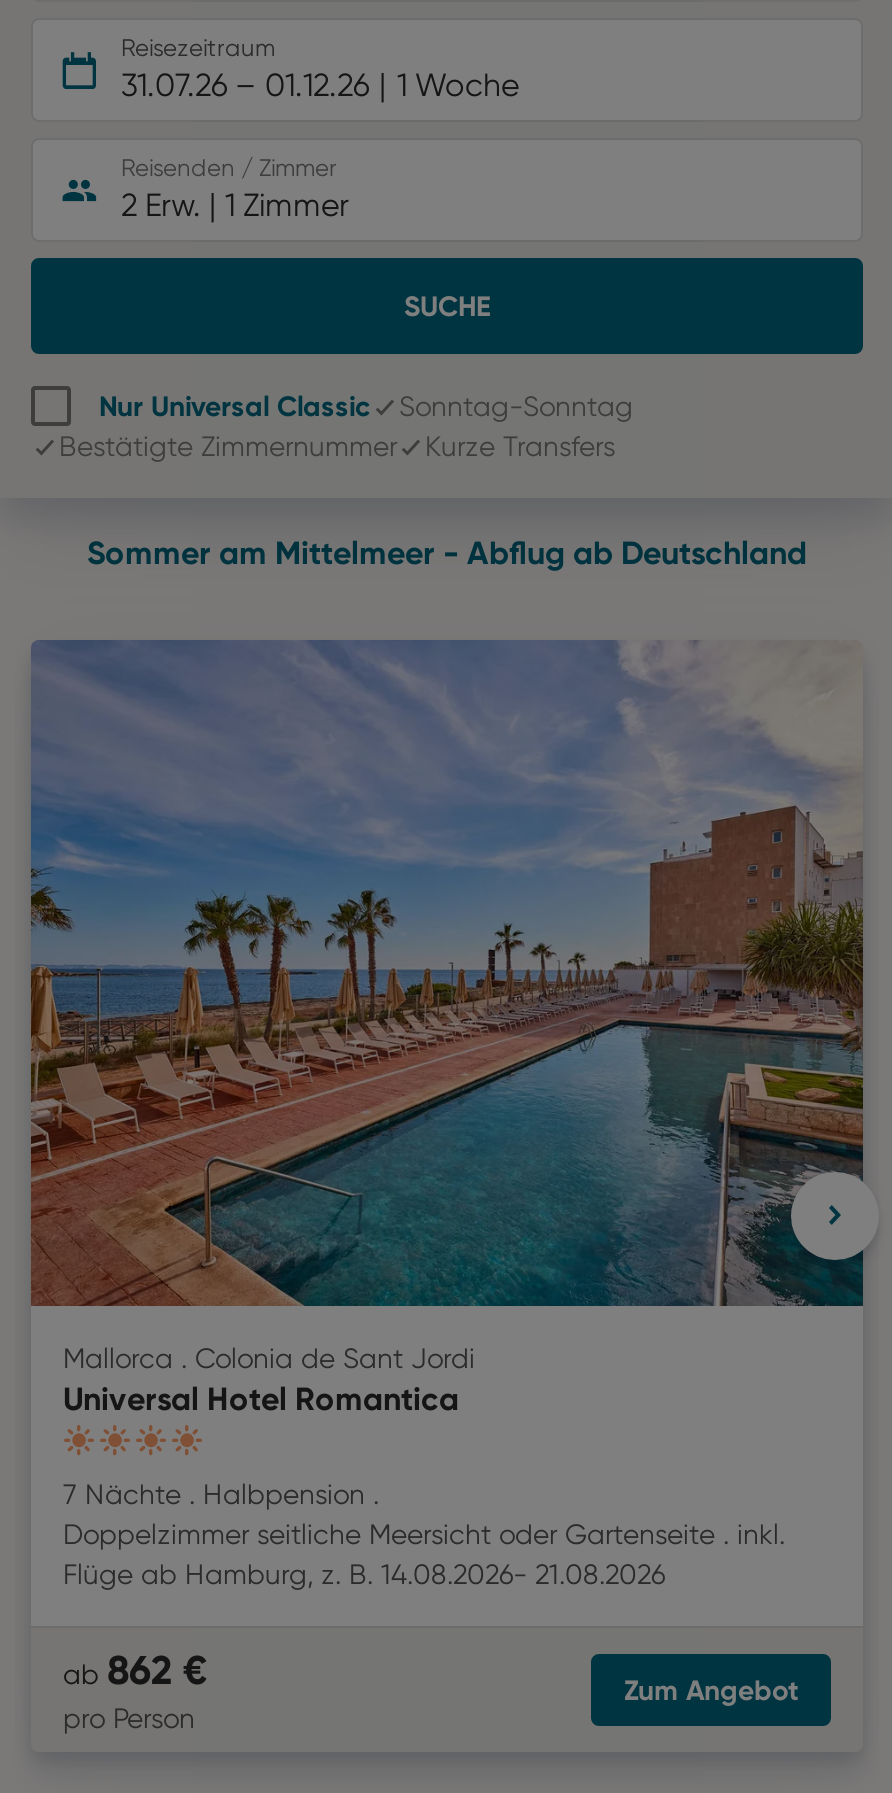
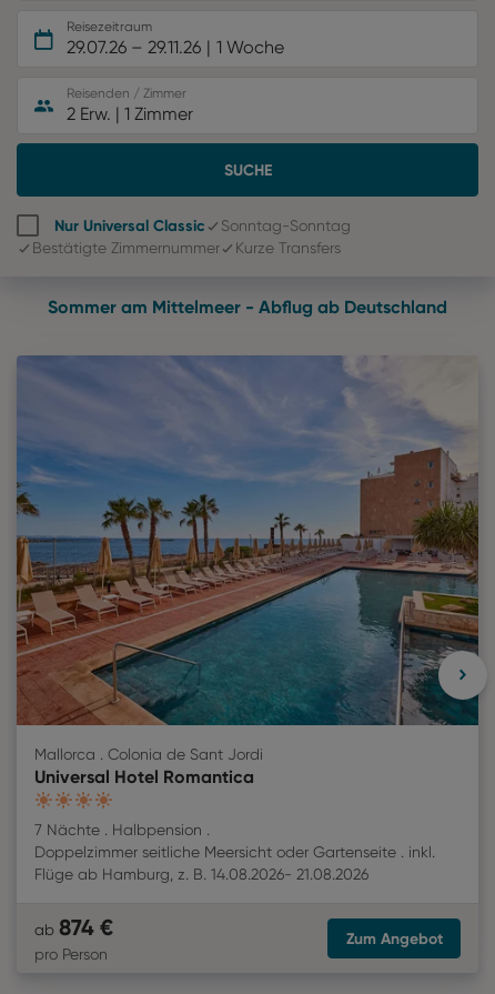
- 31.07.26 – 01.12.26 1 Woche
+ 29.07.26 – 29.11.26 1 Woche

- ab 862 €
+ ab 874 €
